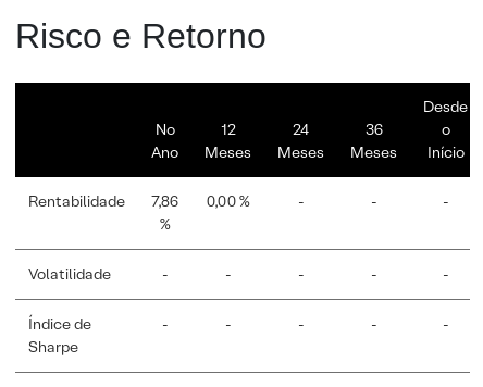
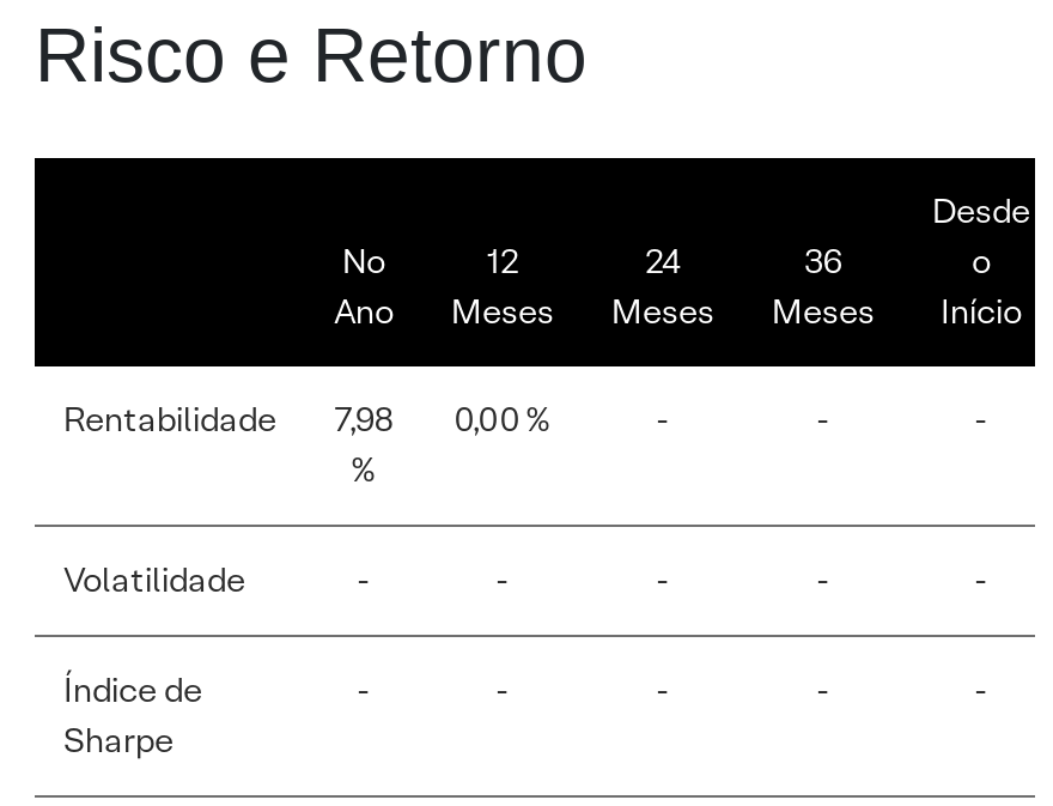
- Rentabilidade 7,86 0,00 %
+ Rentabilidade 7,98 0,00 %
